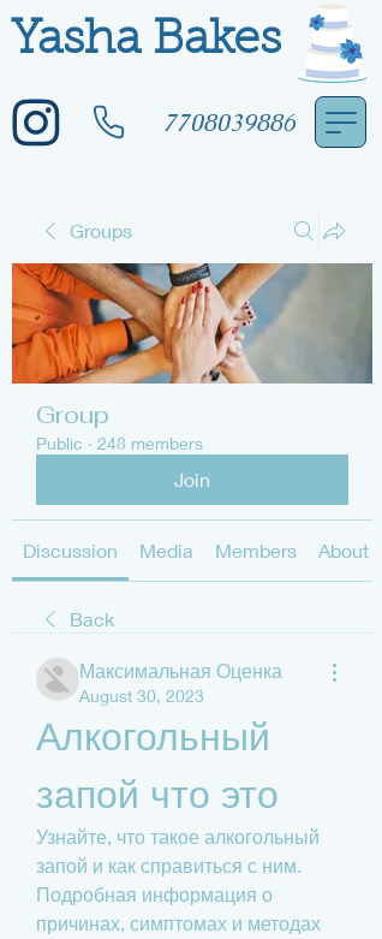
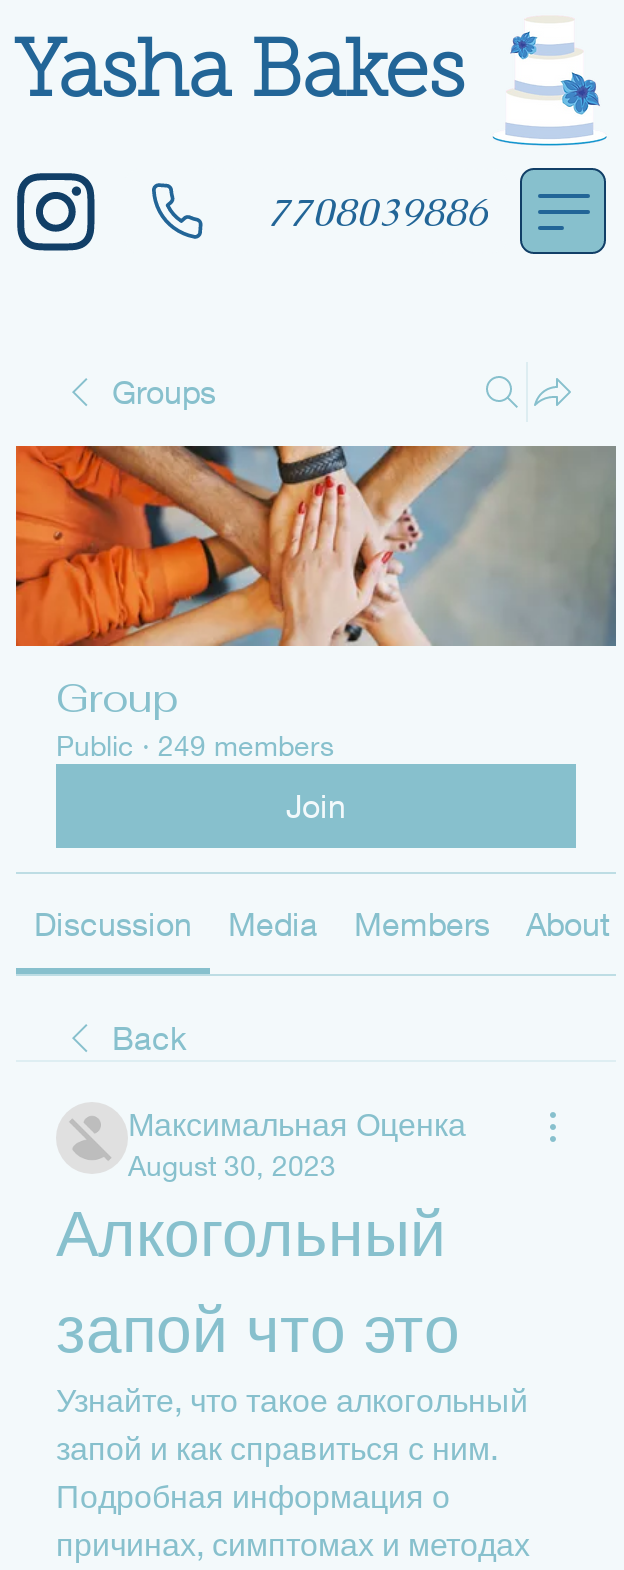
- Public · 248 members
+ Public · 249 members
